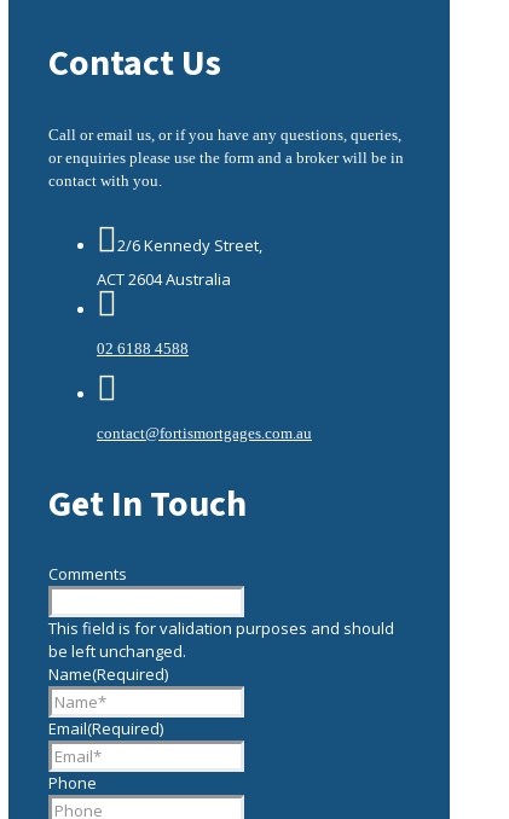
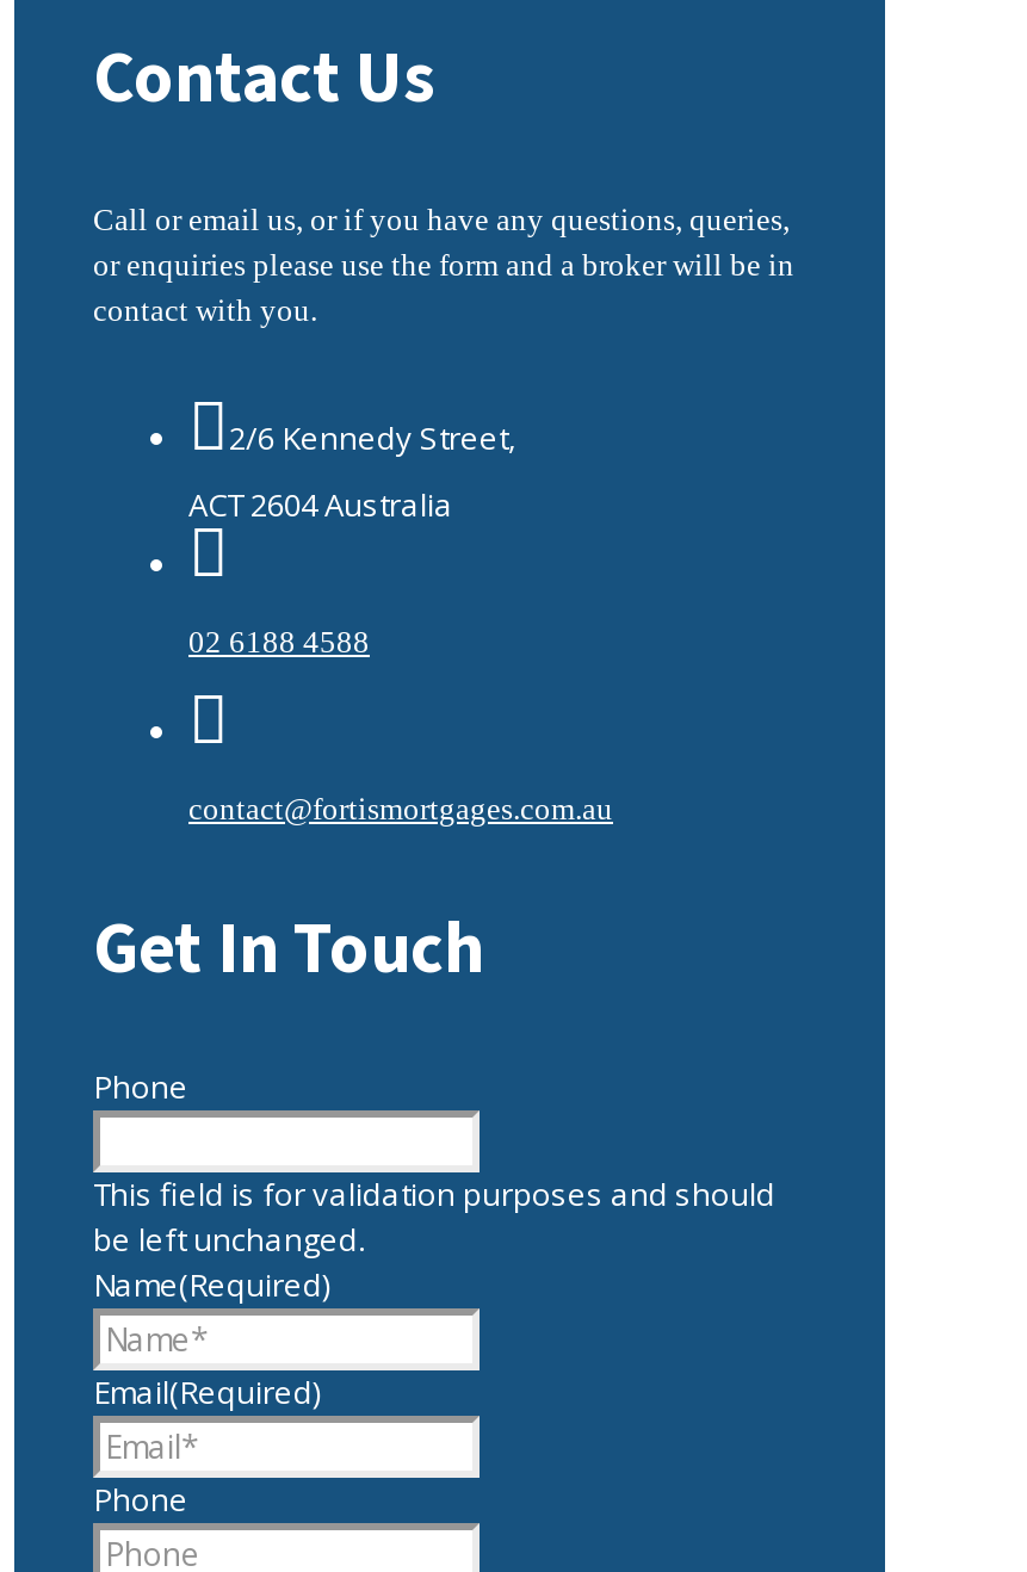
- Comments
+ Phone
